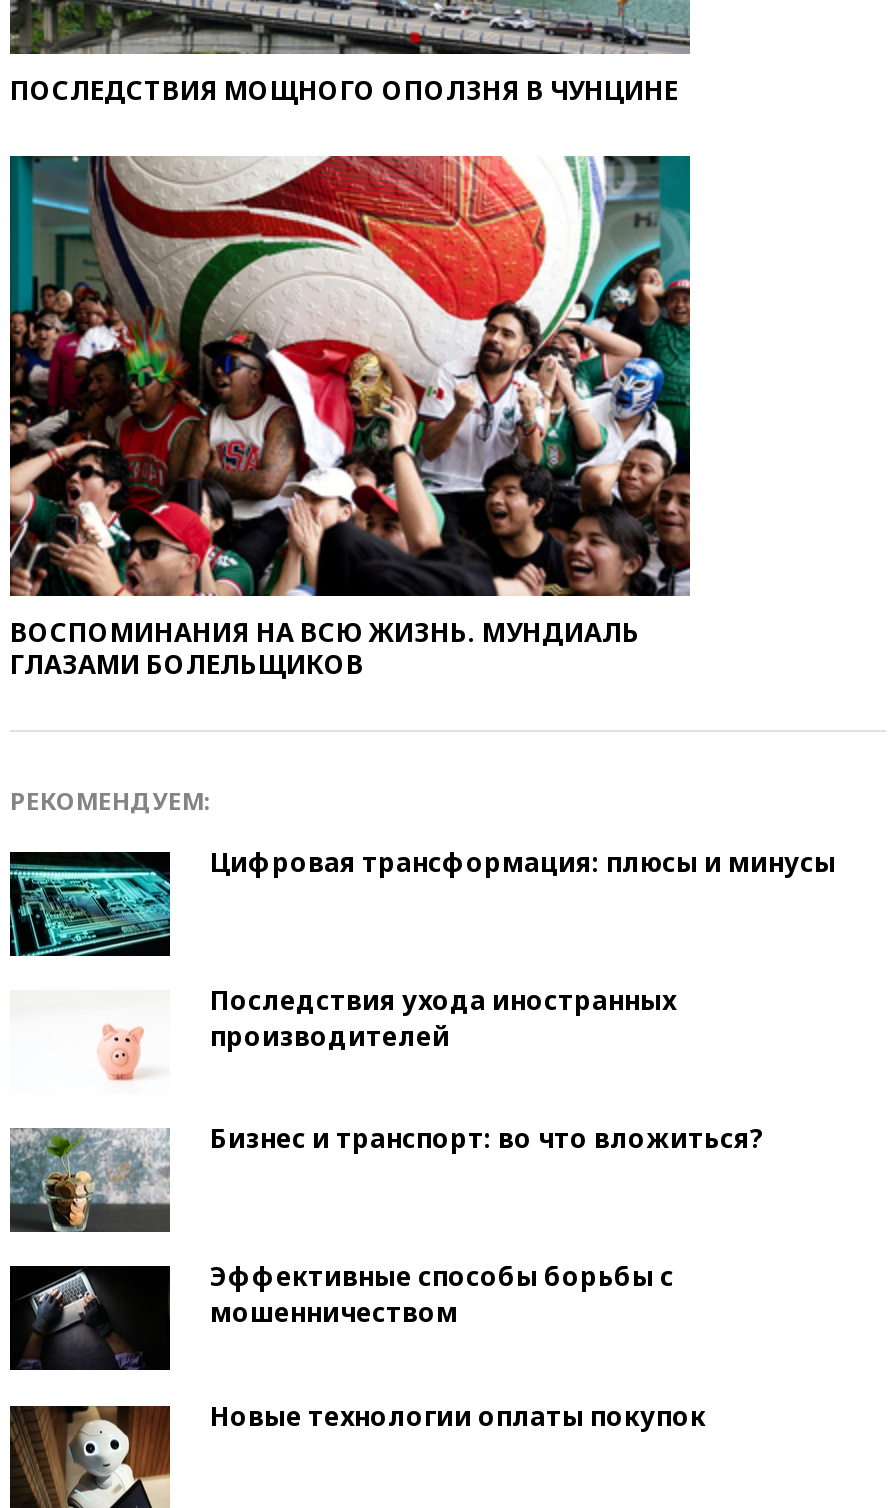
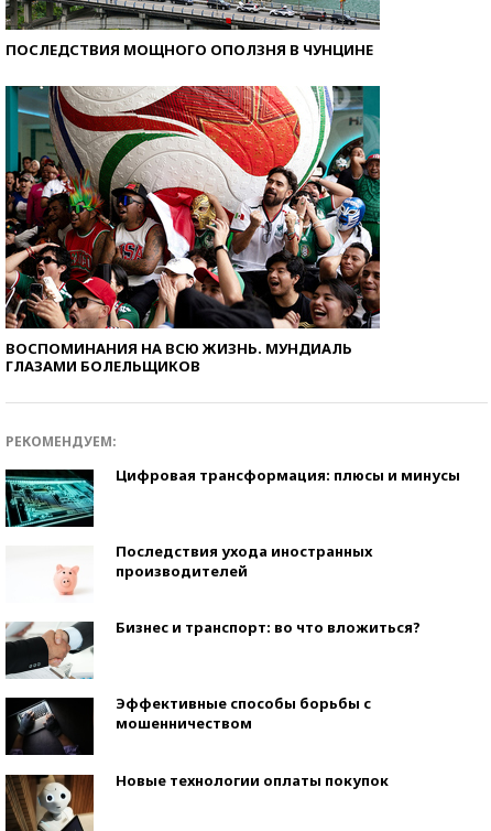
- [image]
+ [image]
